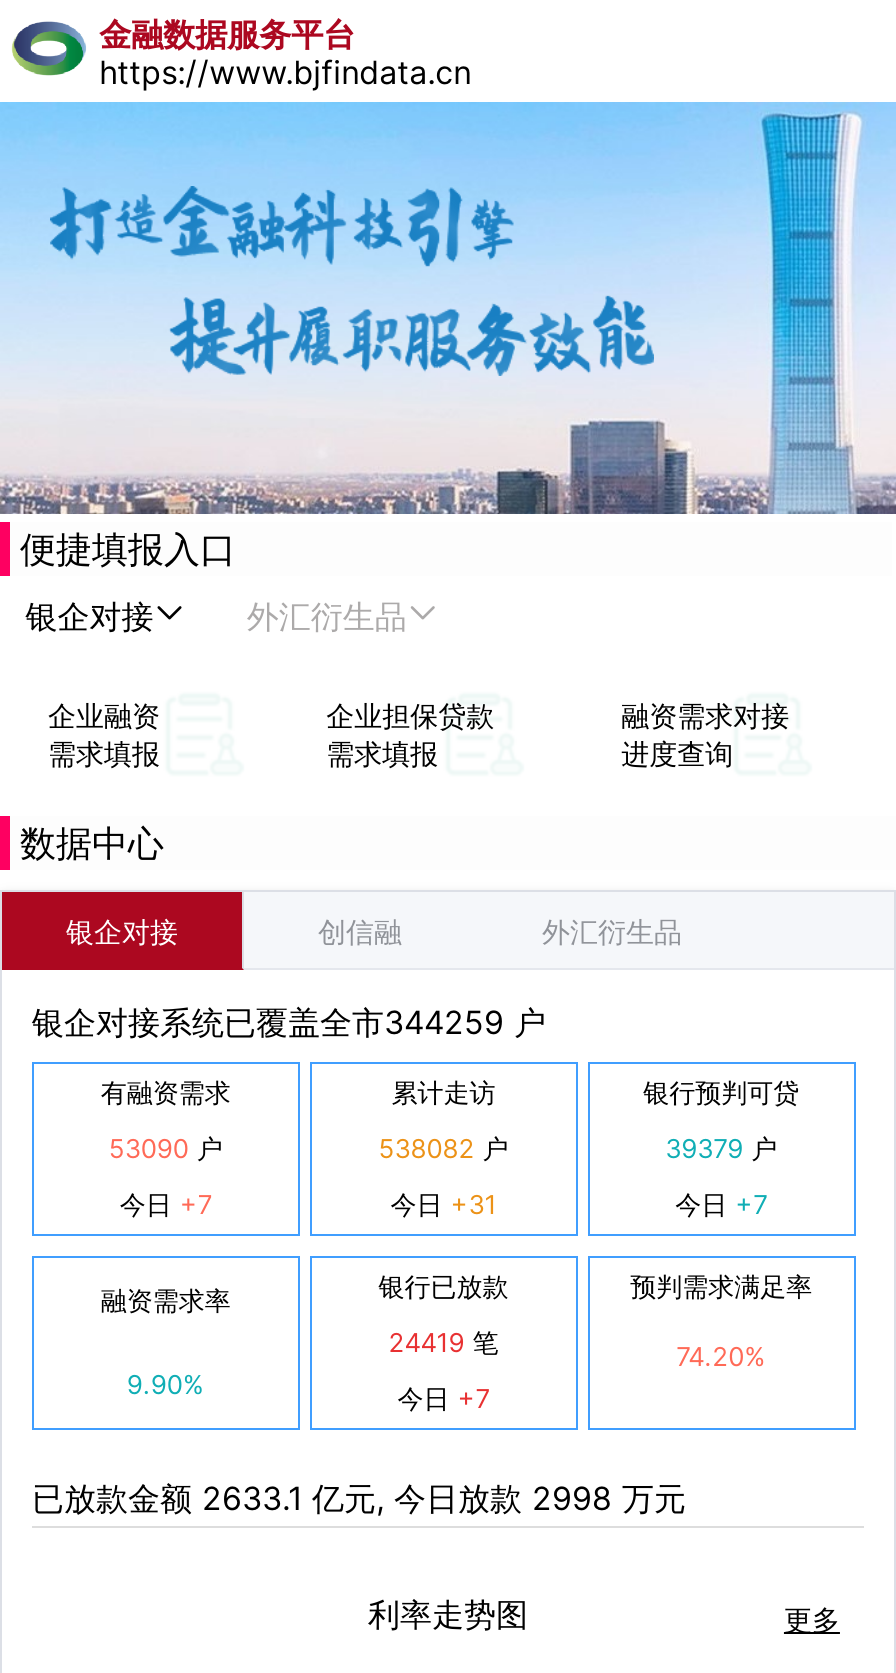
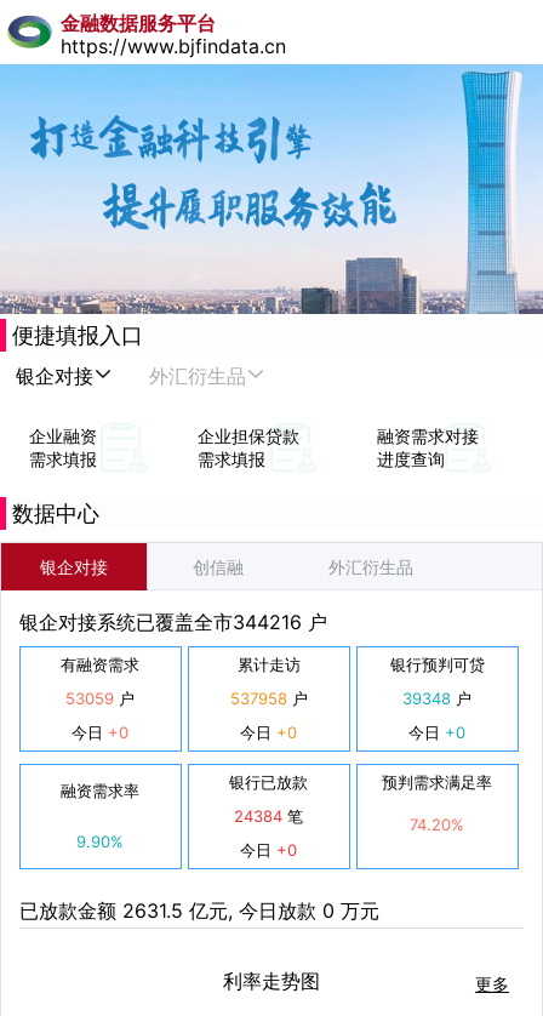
- 银企对接系统已覆盖全市344259 户
+ 银企对接系统已覆盖全市344216 户

- 53090户
+ 53059户

- 538082户
+ 537958户

- 39379户
+ 39348户

- 今日+7
+ 今日+0

- 今日+31
+ 今日+0

- 今日+7
+ 今日+0

- 24419笔
+ 24384笔

- 今日+7
+ 今日+0

- 已放款金额 2633.1 亿元, 今日放款 2998 万元
+ 已放款金额 2631.5 亿元, 今日放款 0 万元
